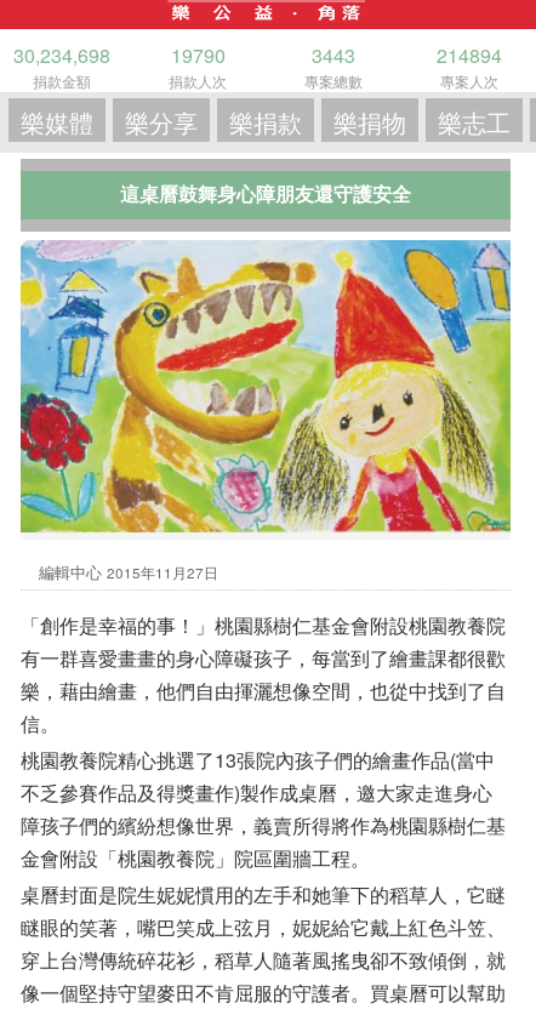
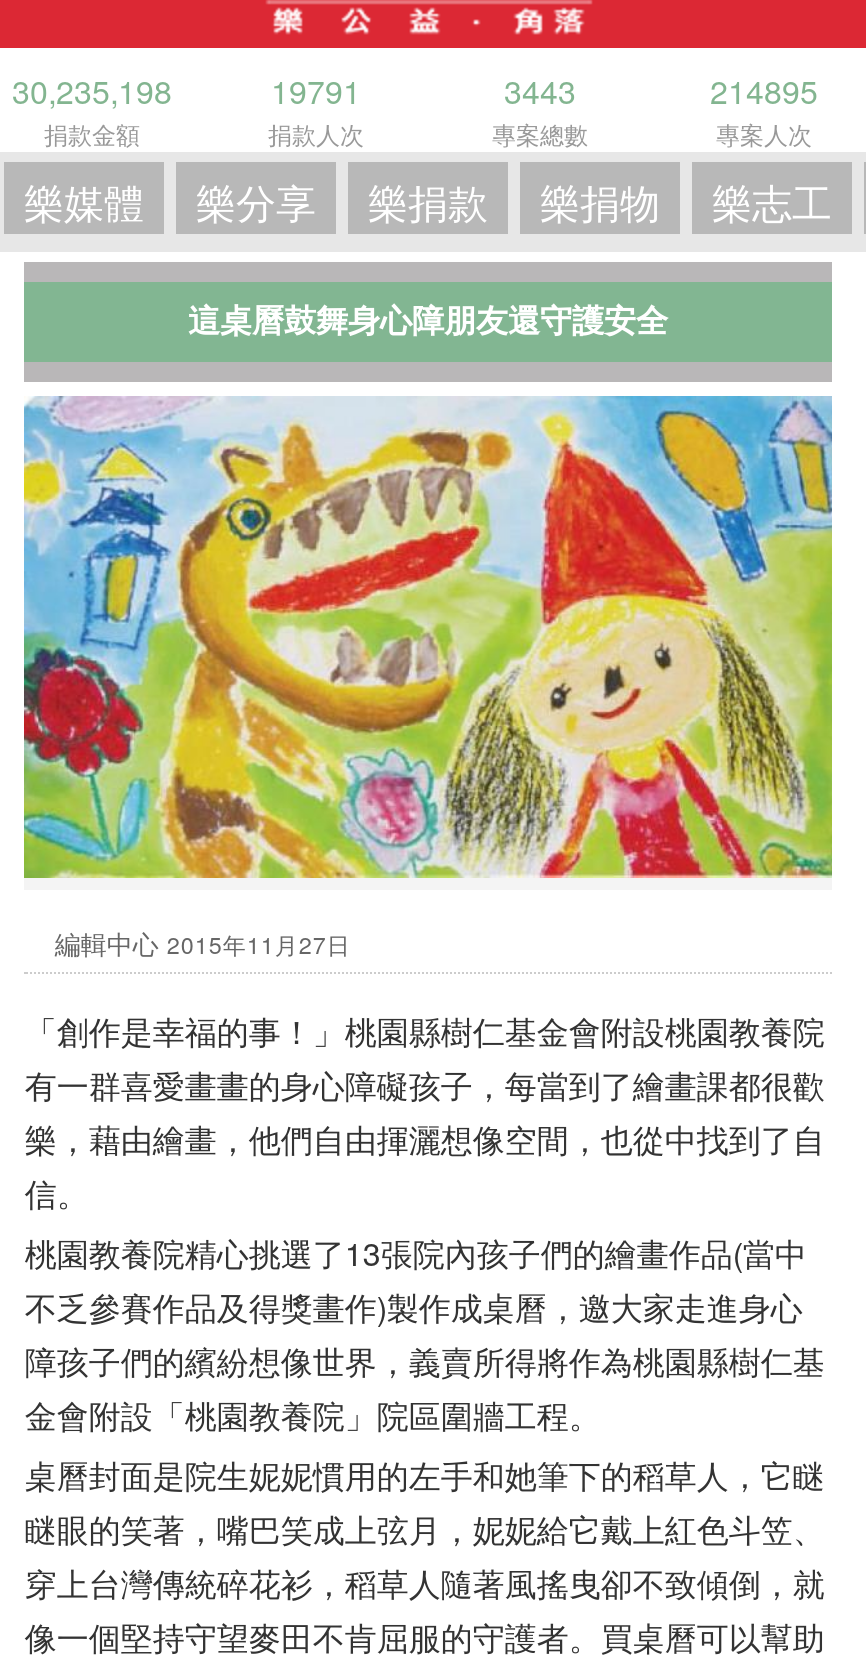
- 30,234,698
+ 30,235,198

- 19790
+ 19791

- 214894
+ 214895
